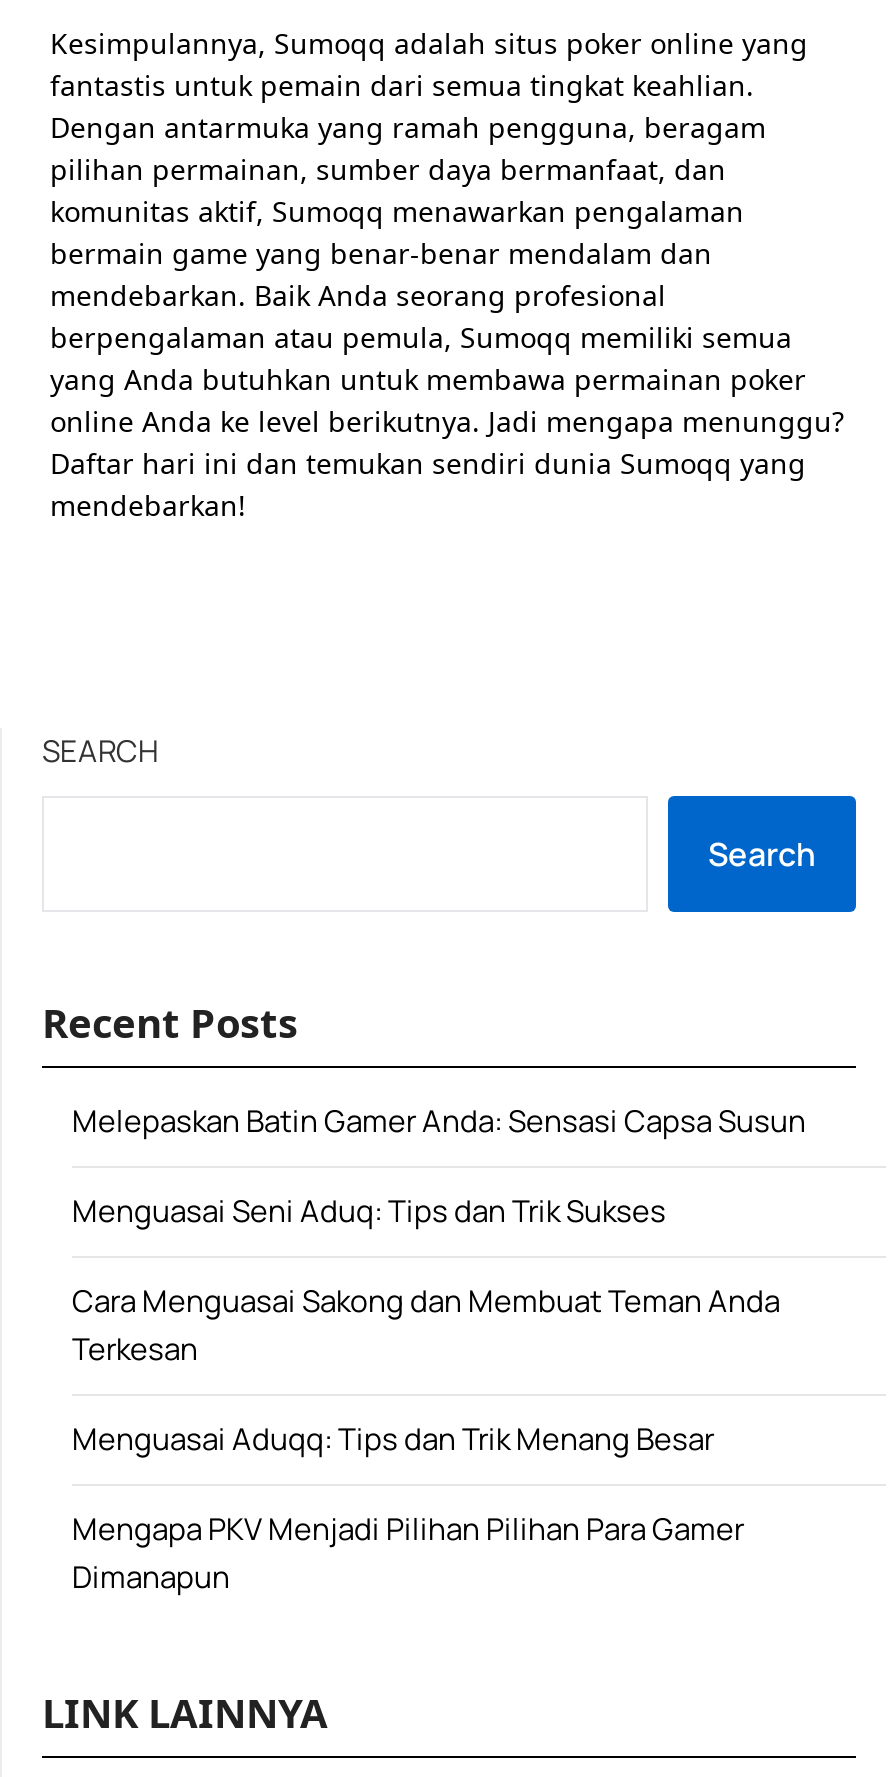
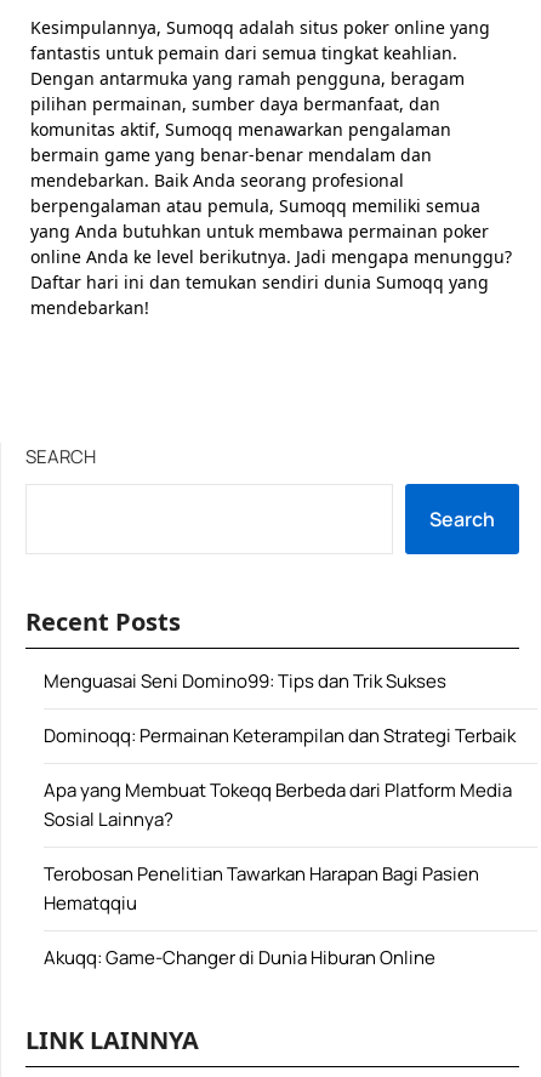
- Melepaskan Batin Gamer Anda: Sensasi Capsa Susun
+ Menguasai Seni Domino99: Tips dan Trik Sukses

- Menguasai Seni Aduq: Tips dan Trik Sukses
+ Dominoqq: Permainan Keterampilan dan Strategi Terbaik

- Cara Menguasai Sakong dan Membuat Teman Anda
- Terkesan
+ Apa yang Membuat Tokeqq Berbeda dari Platform Media
+ Sosial Lainnya?

- Menguasai Aduqq: Tips dan Trik Menang Besar
+ Terobosan Penelitian Tawarkan Harapan Bagi Pasien
+ Hematqqiu

- Mengapa PKV Menjadi Pilihan Pilihan Para Gamer
- Dimanapun
+ Akuqq: Game-Changer di Dunia Hiburan Online
